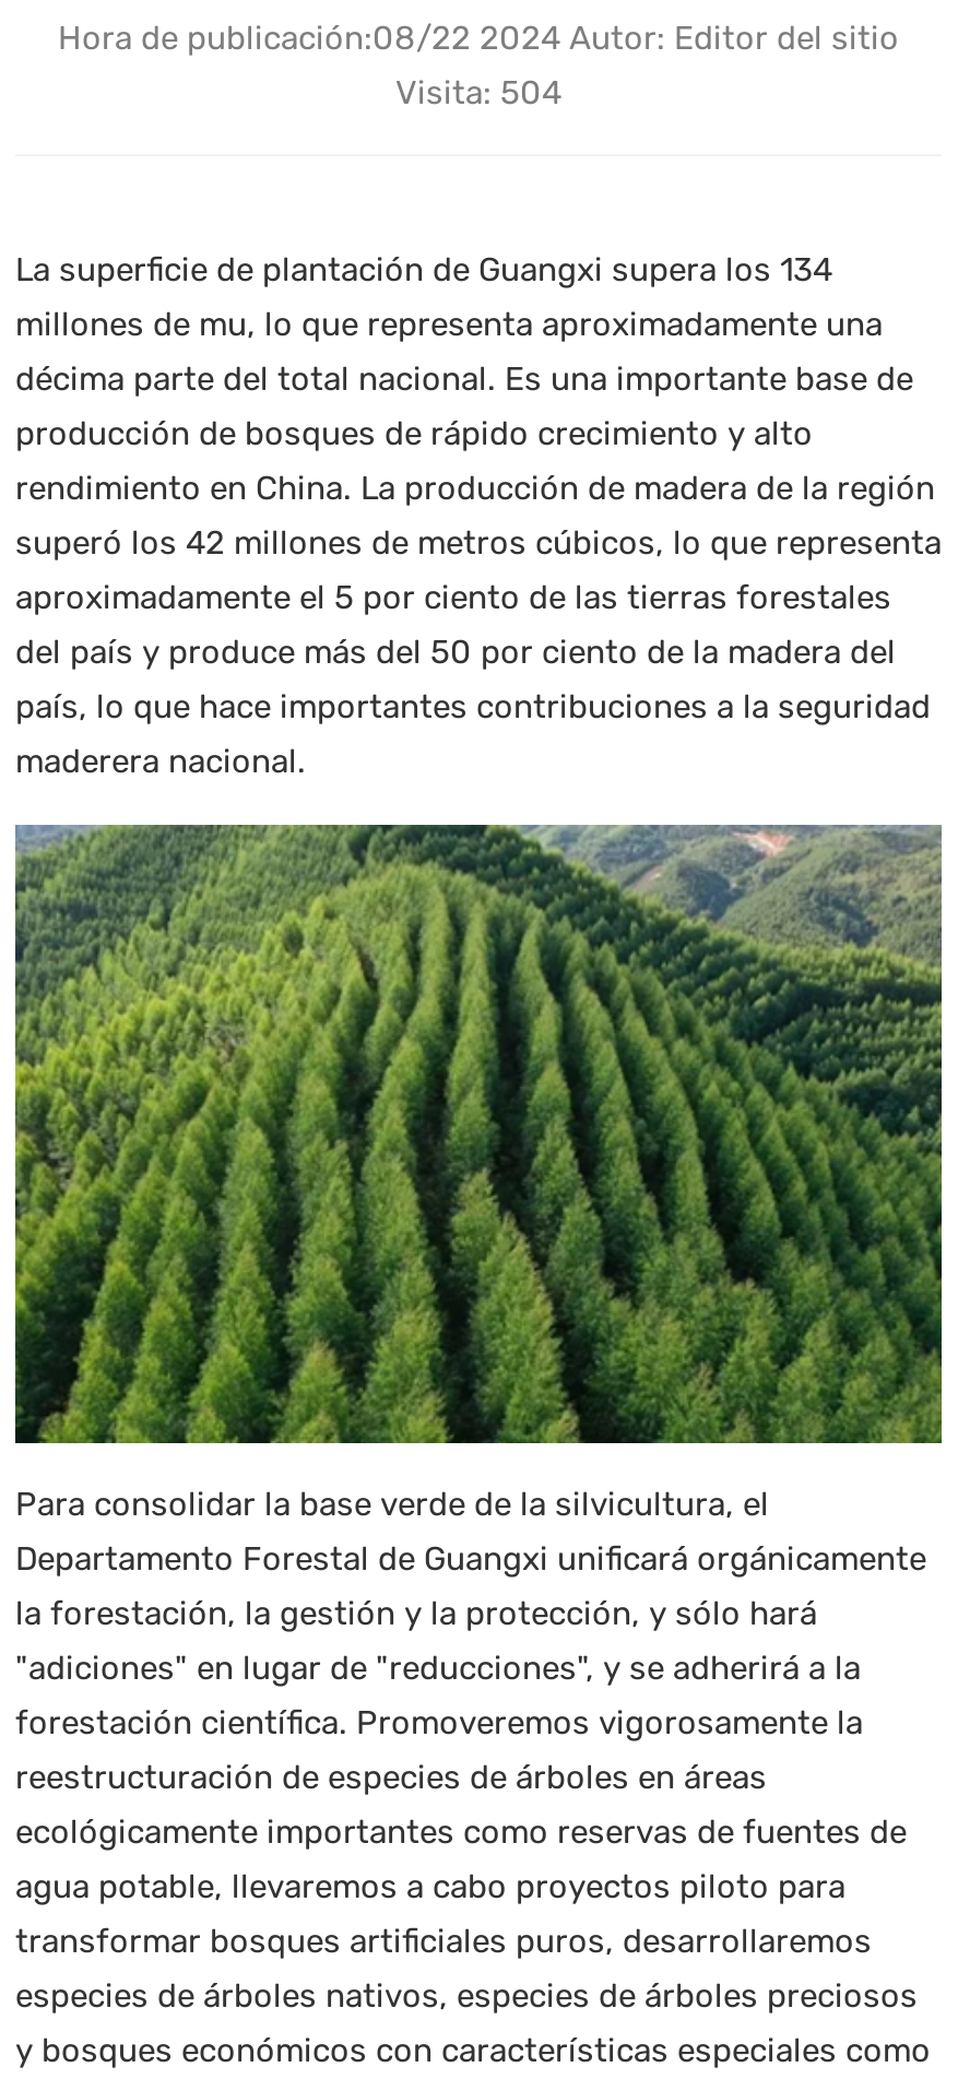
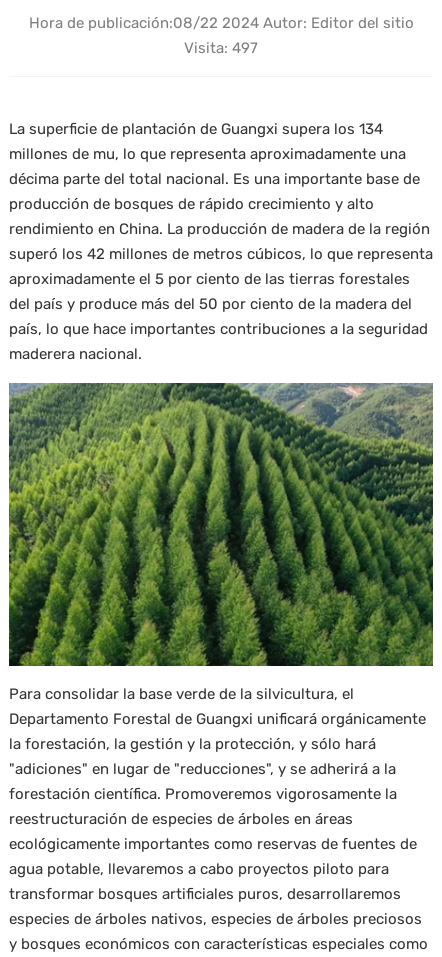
- Visita: 504
+ Visita: 497
